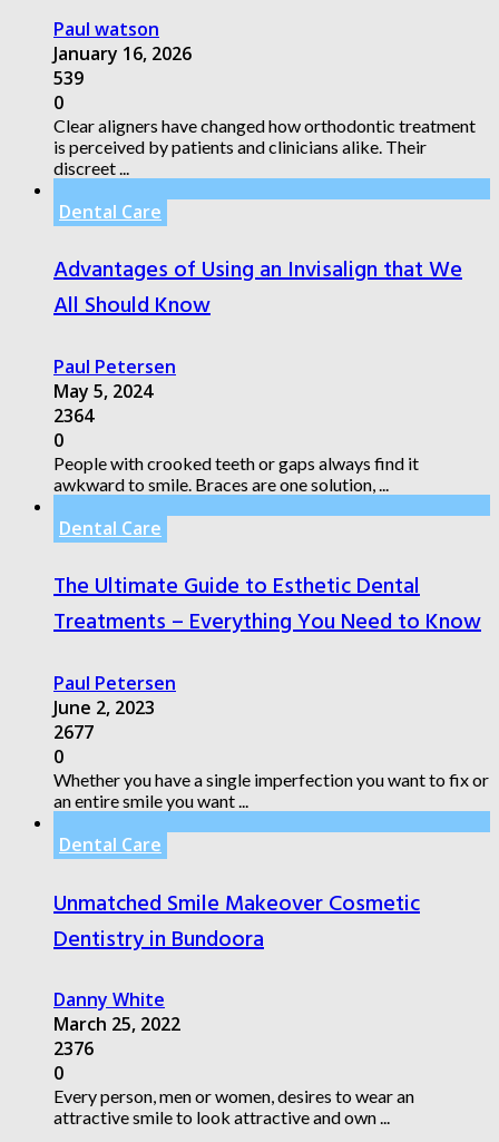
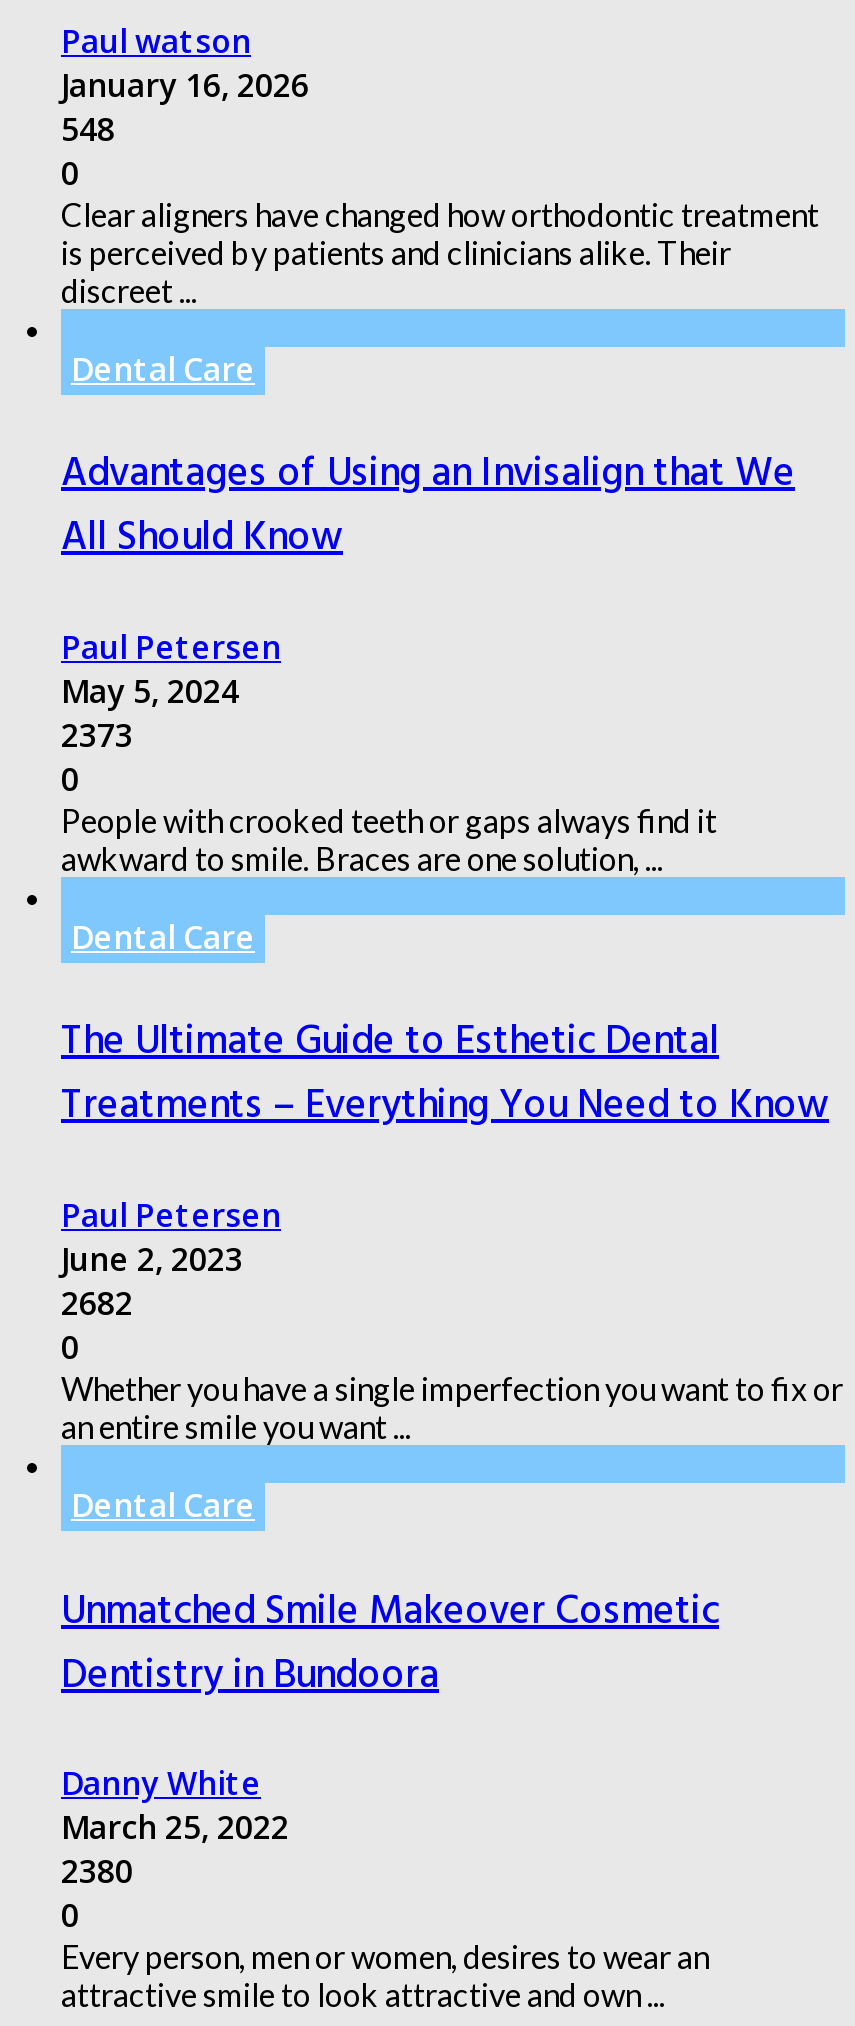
- 539
+ 548

- 2364
+ 2373

- 2677
+ 2682

- 2376
+ 2380
